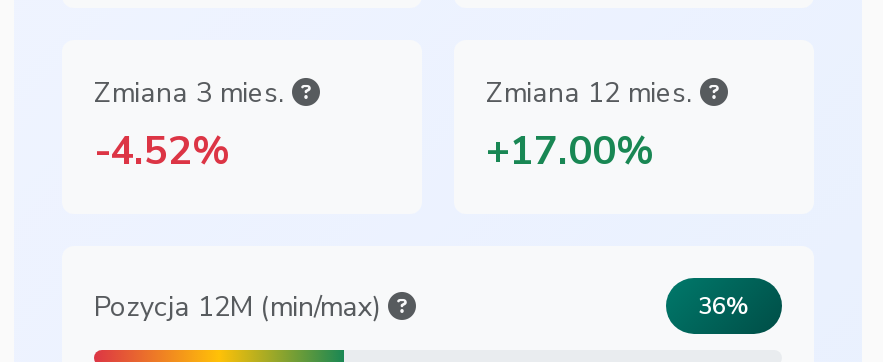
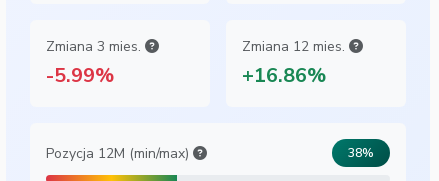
- -4.52%
+ -5.99%

- +17.00%
+ +16.86%

- 36%
+ 38%
